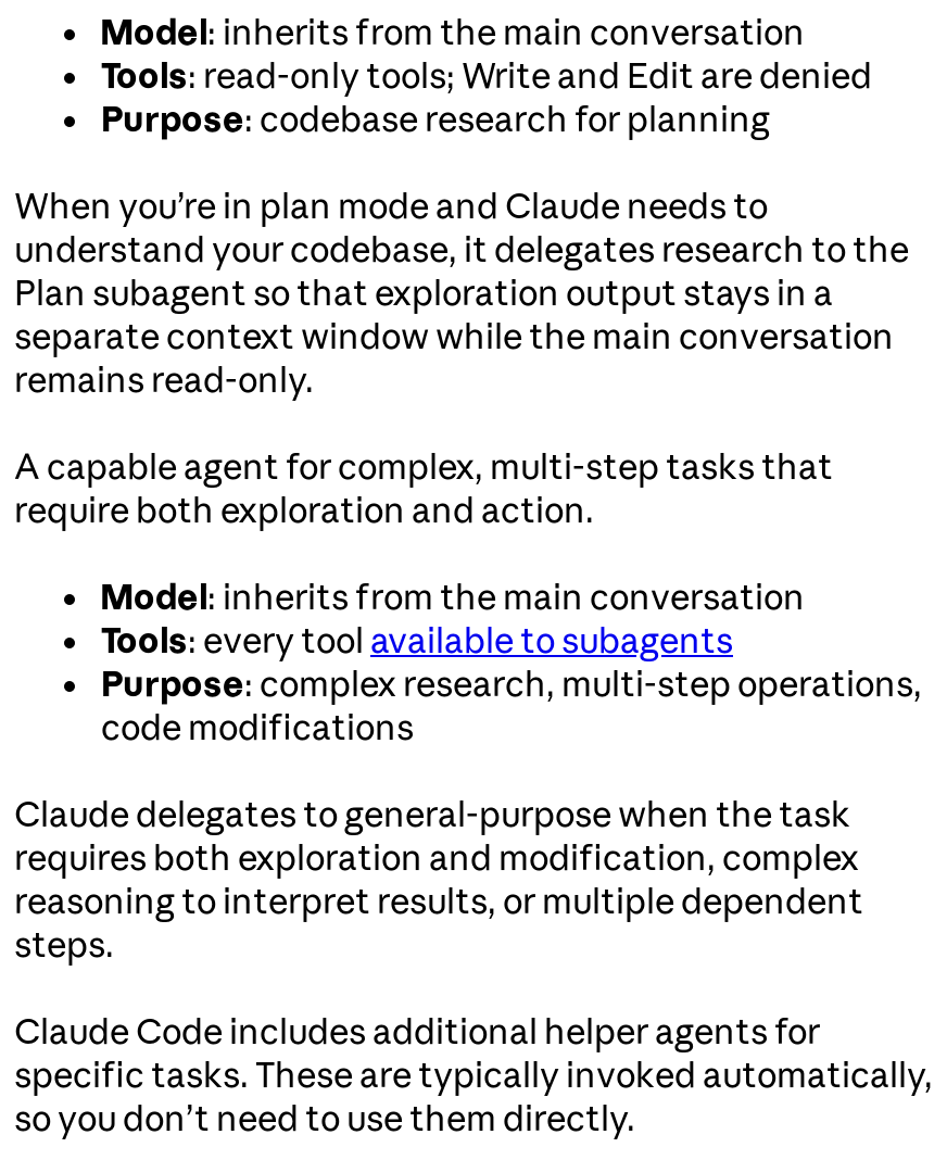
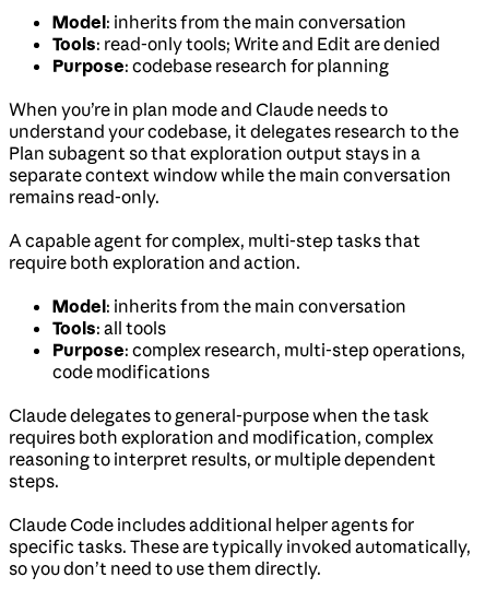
- Tools: every tool available to subagents
+ Tools: all tools
